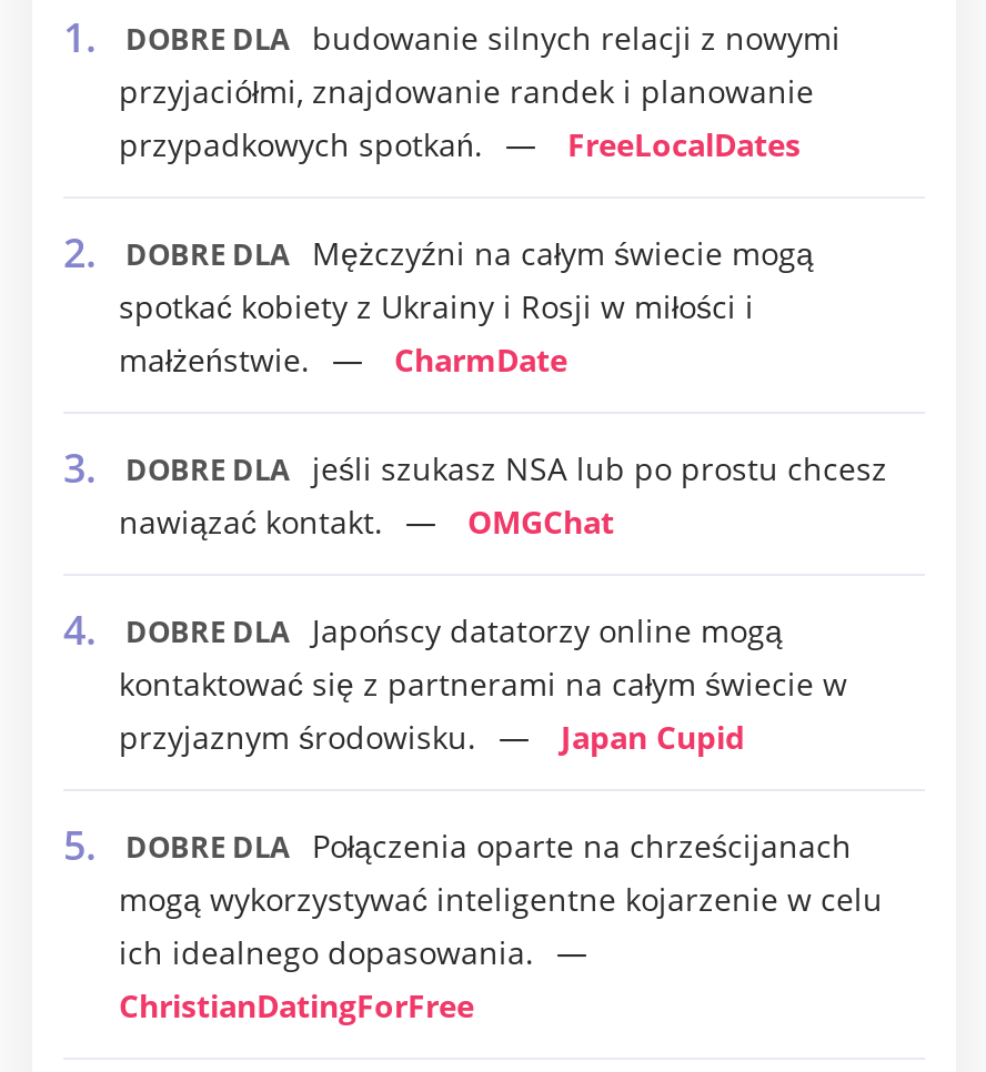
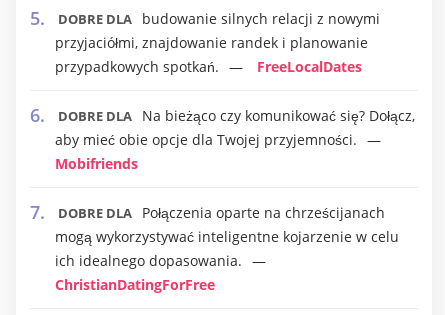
- DOBRE DLA Mężczyźni na całym świecie mogą
- spotkać kobiety z Ukrainy i Rosji w miłości i
- małżeństwie.
- CharmDate
- DOBRE DLA jeśli szukasz NSA lub po prostu chcesz
- nawiązać kontakt.
- OMGChat
- DOBRE DLA Japońscy datatorzy online mogą
- kontaktować się z partnerami na całym świecie w
- przyjaznym środowisku.
- Japan Cupid
+ DOBRE DLA Na bieżąco czy komunikować się? Dołącz,
+ aby mieć obie opcje dla Twojej przyjemności.
+ Mobifriends
